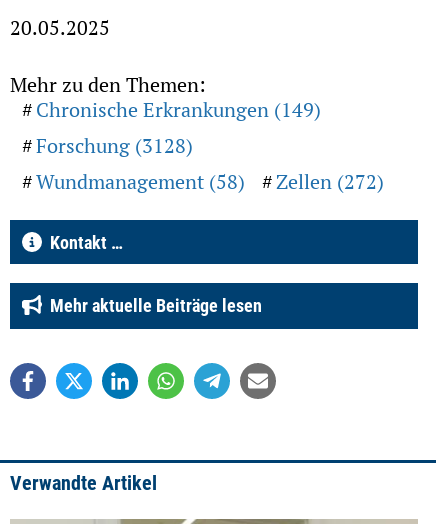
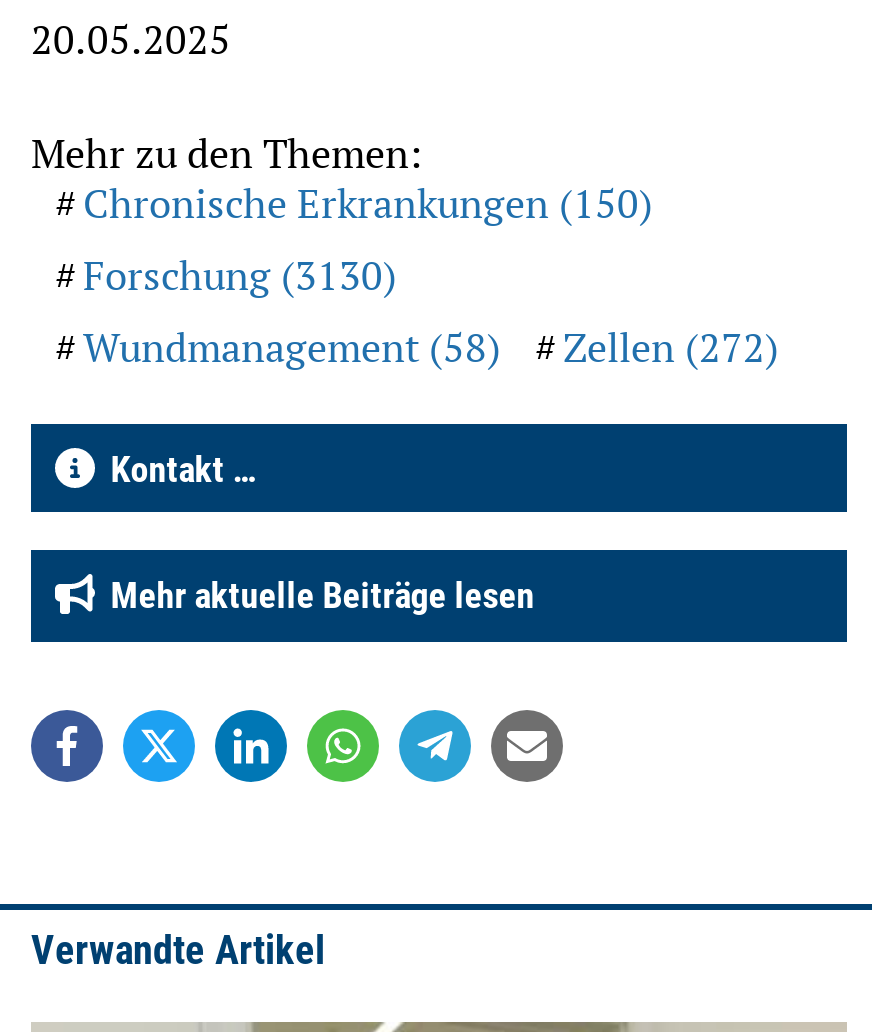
- Chronische Erkrankungen (149)
+ Chronische Erkrankungen (150)

- Forschung (3128)
+ Forschung (3130)
